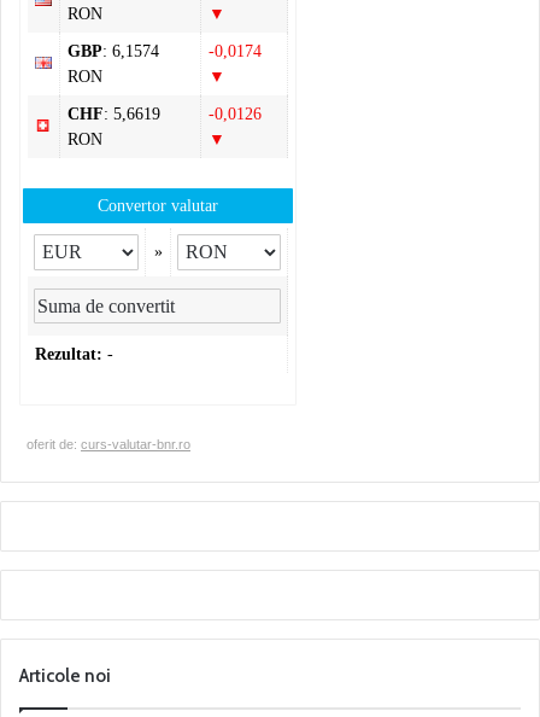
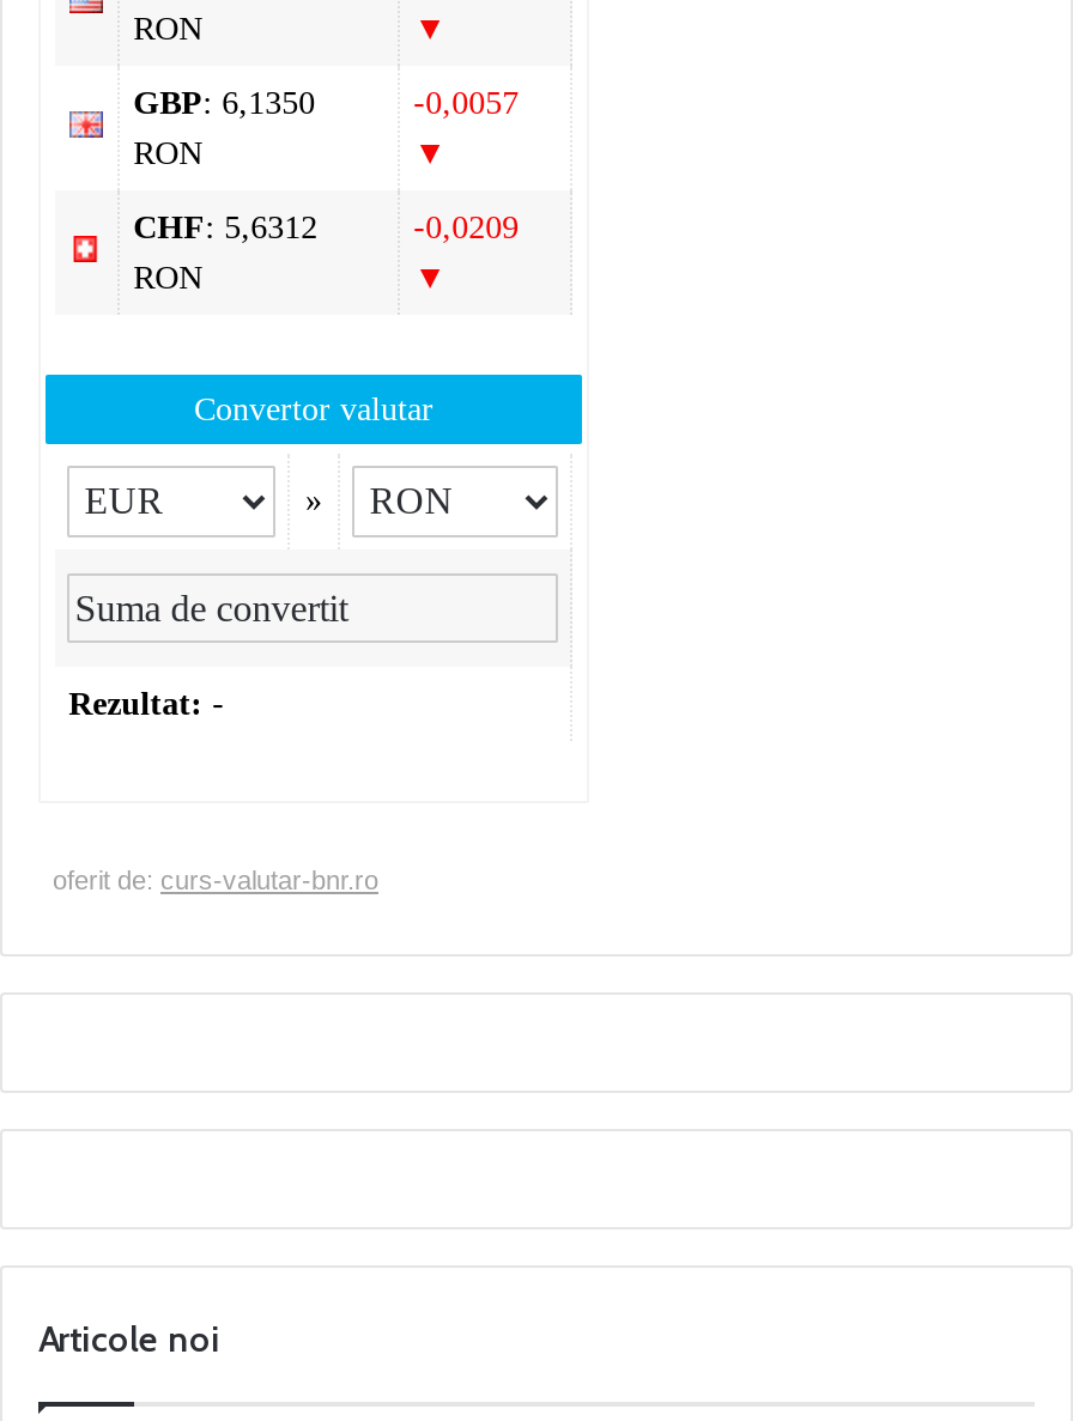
- GBP: 6,1574
+ GBP: 6,1350

- -0,0174
+ -0,0057

- CHF: 5,6619
+ CHF: 5,6312

- -0,0126
+ -0,0209
